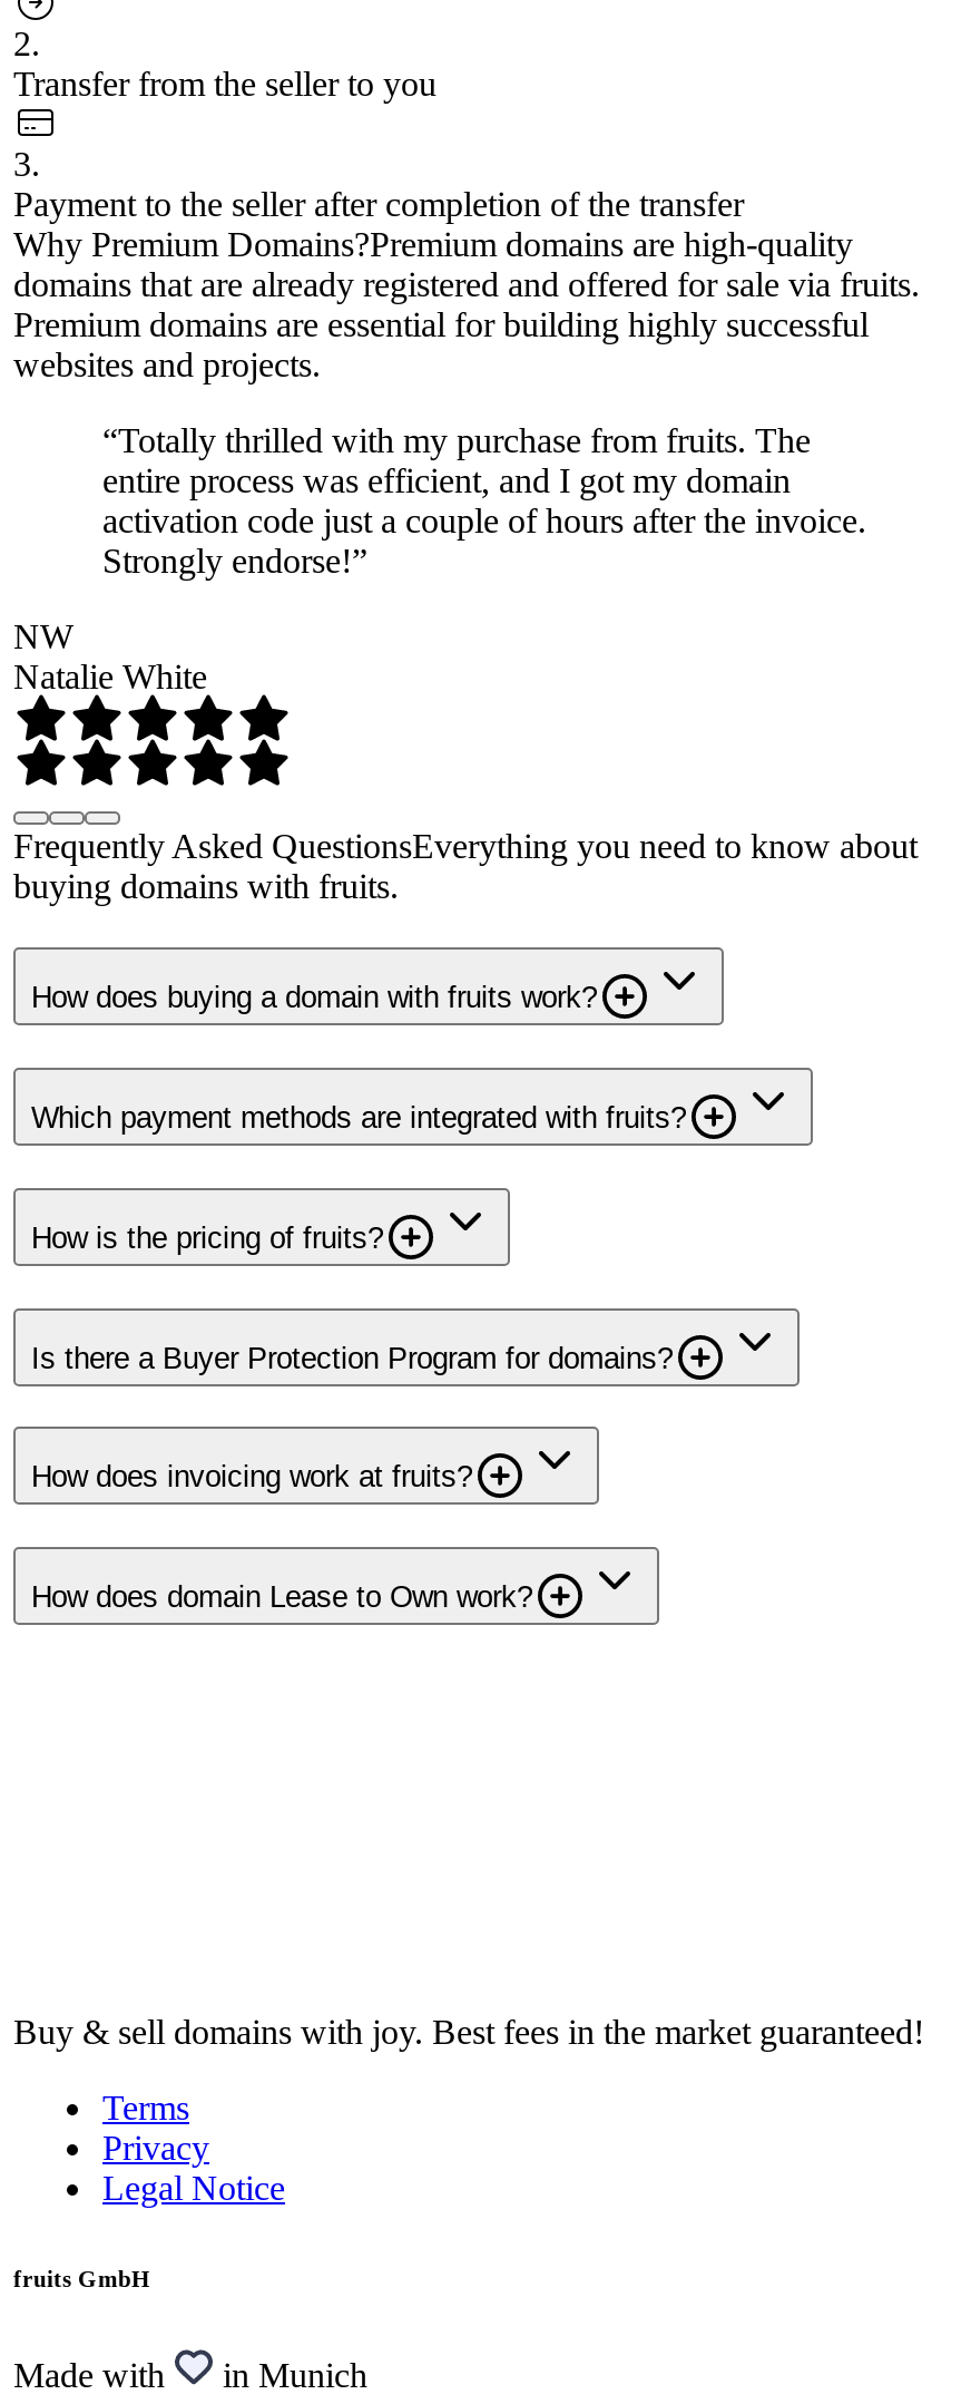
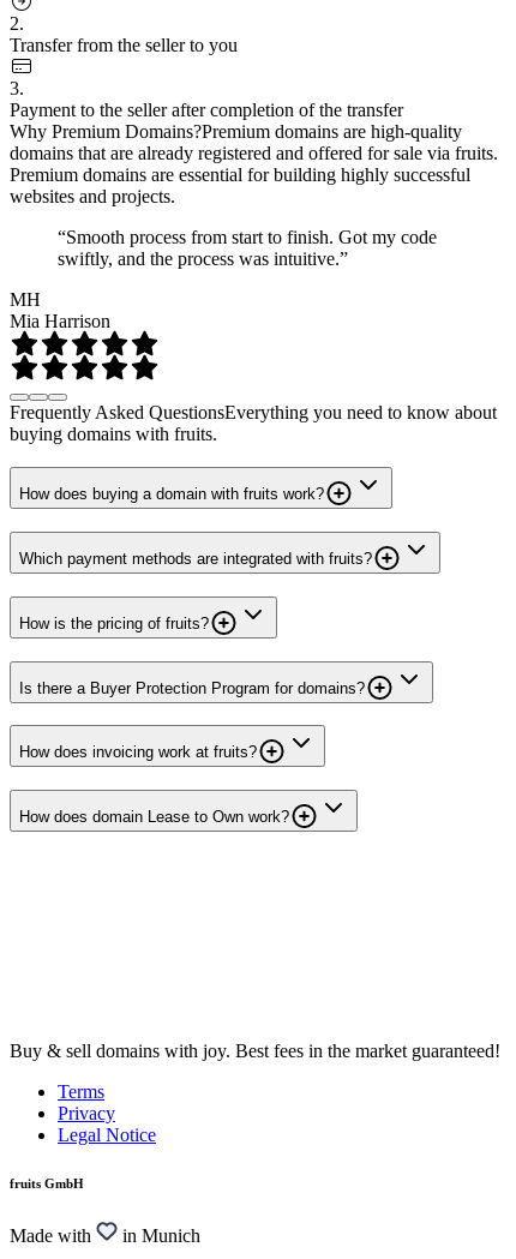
- “Totally thrilled with my purchase from fruits. The
- entire process was efficient, and I got my domain
- activation code just a couple of hours after the invoice.
- Strongly endorse!”
+ “Smooth process from start to finish. Got my code
+ swiftly, and the process was intuitive.”

- NW
- Natalie White
+ MH
+ Mia Harrison
